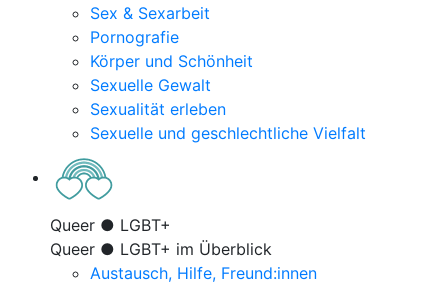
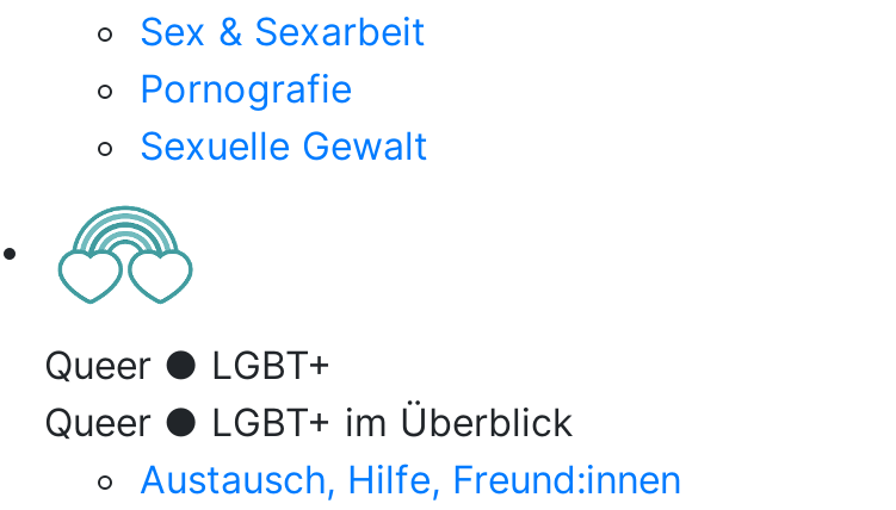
- Körper und Schönheit

- Sexualität erleben
- Sexuelle und geschlechtliche Vielfalt
